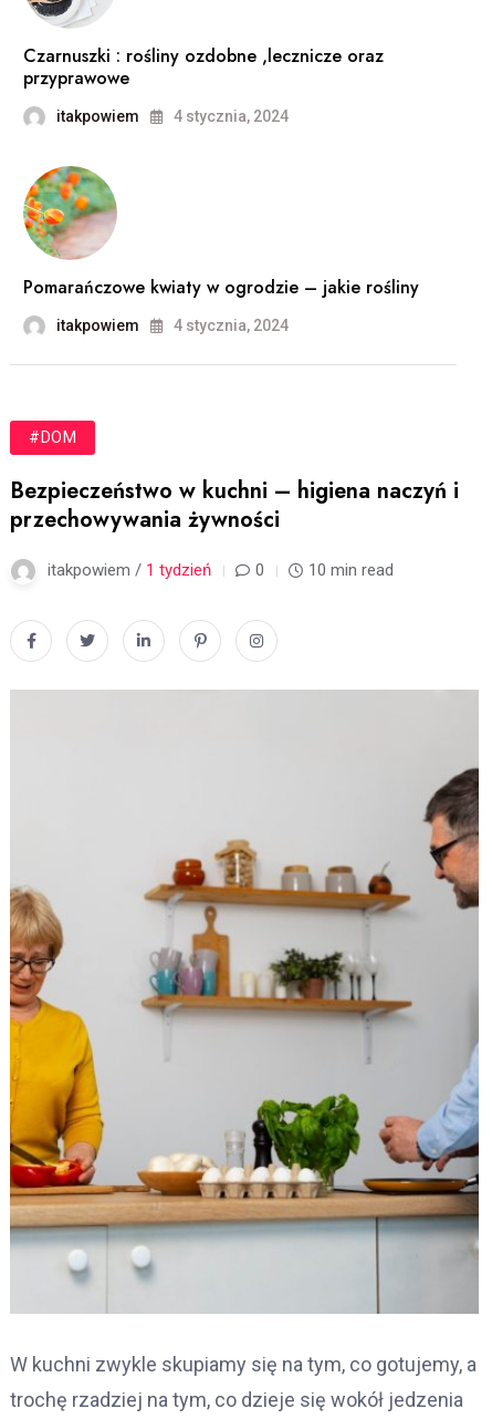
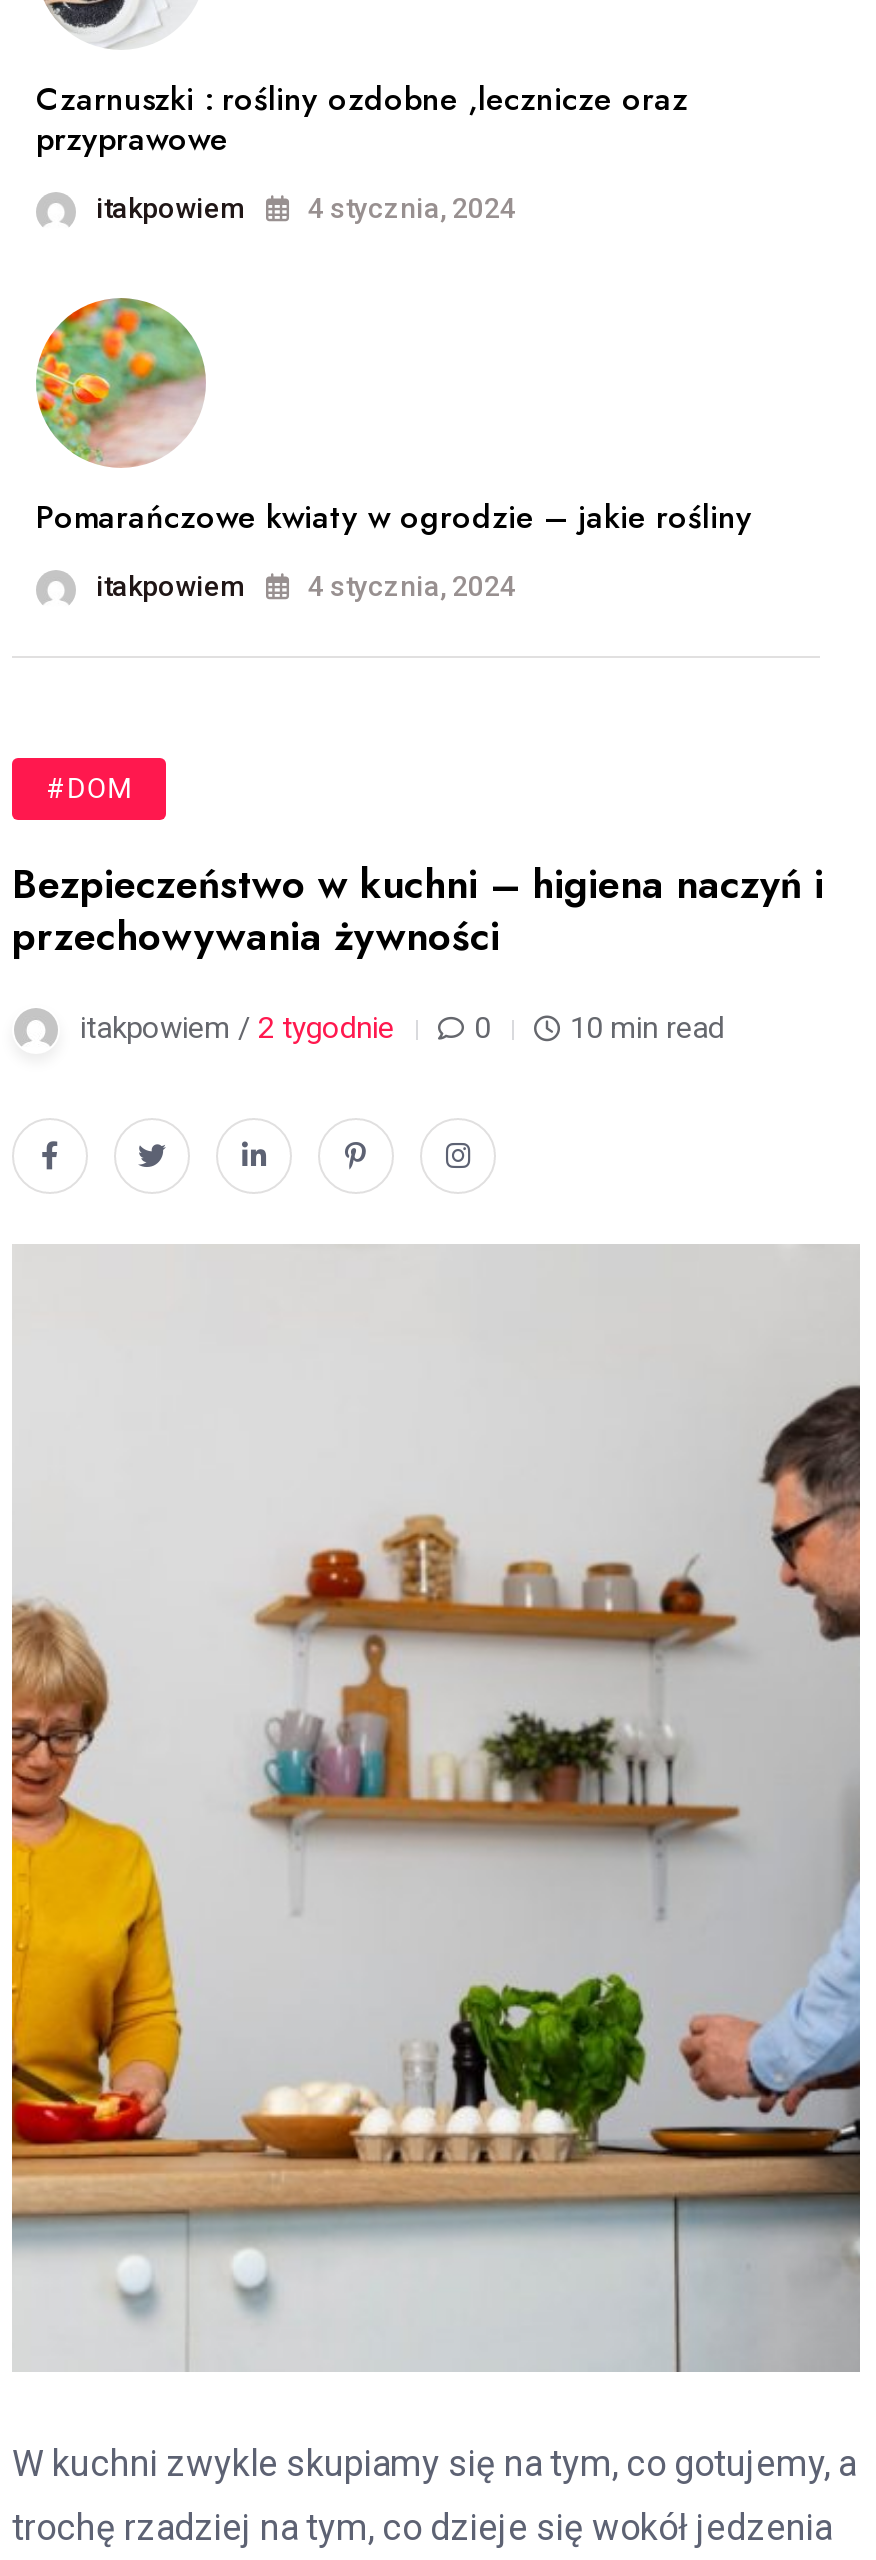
- itakpowiem / 1 tydzień
+ itakpowiem / 2 tygodnie
